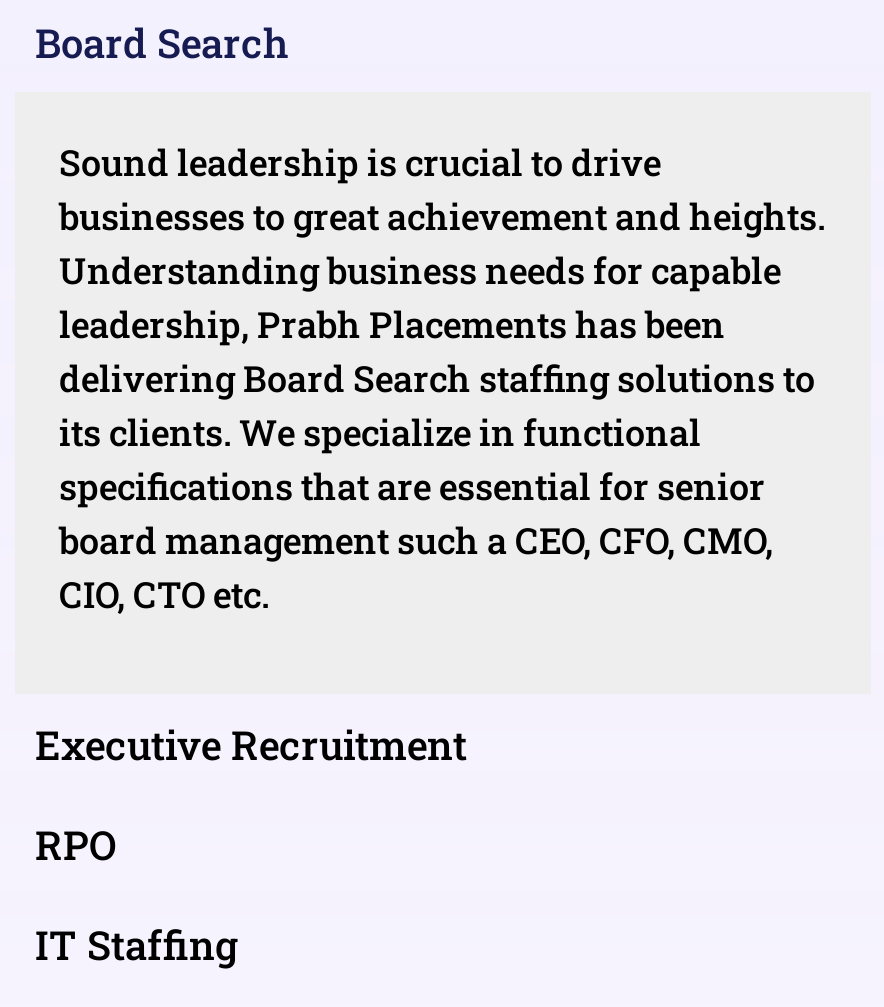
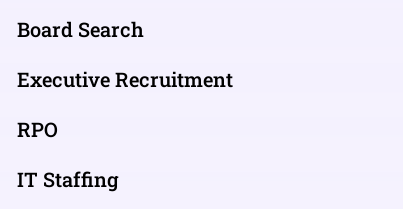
- Sound leadership is crucial to drive
- businesses to great achievement and heights.
- Understanding business needs for capable
- leadership, Prabh Placements has been
- delivering Board Search staffing solutions to
- its clients. We specialize in functional
- specifications that are essential for senior
- board management such a CEO, CFO, CMO,
- CIO, CTO etc.
